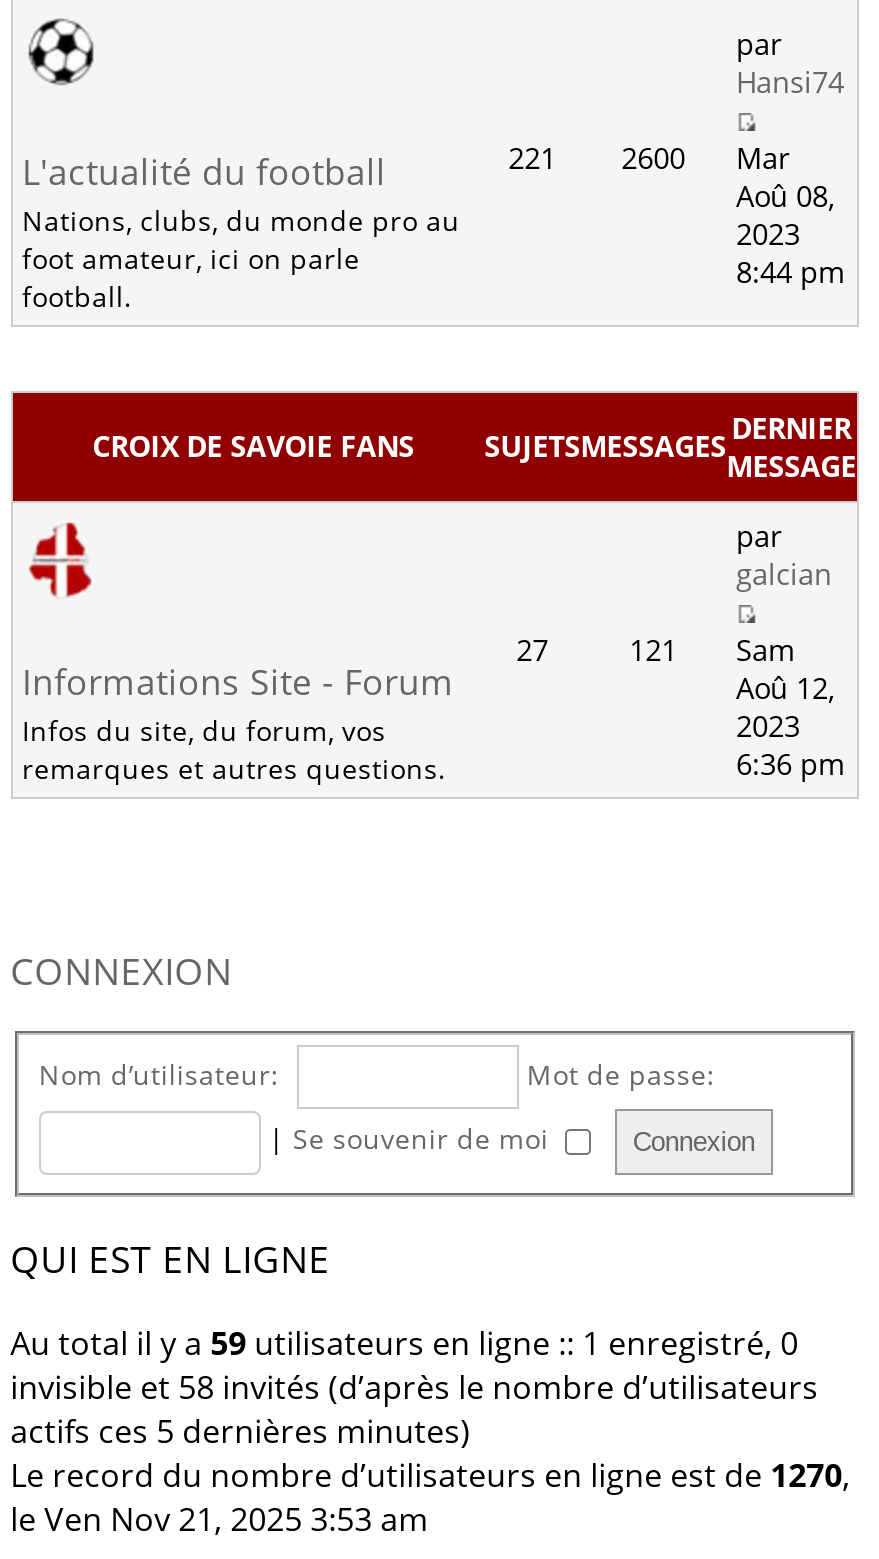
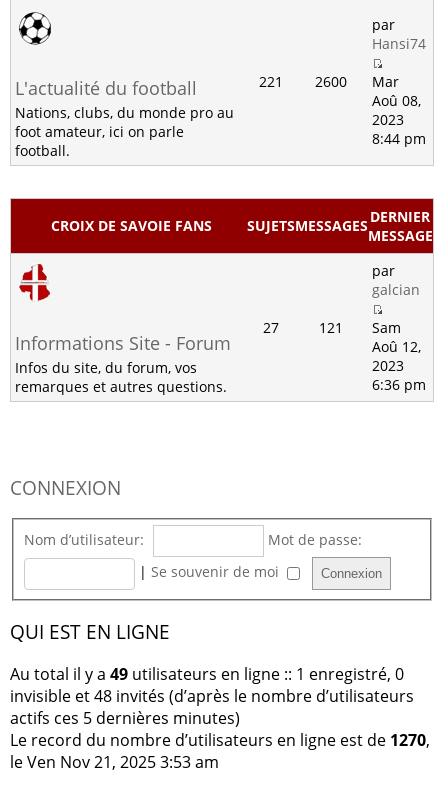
- Au total il y a 59 utilisateurs en ligne :: 1 enregistré, 0
+ Au total il y a 49 utilisateurs en ligne :: 1 enregistré, 0

- invisible et 58 invités (d’après le nombre d’utilisateurs
+ invisible et 48 invités (d’après le nombre d’utilisateurs
